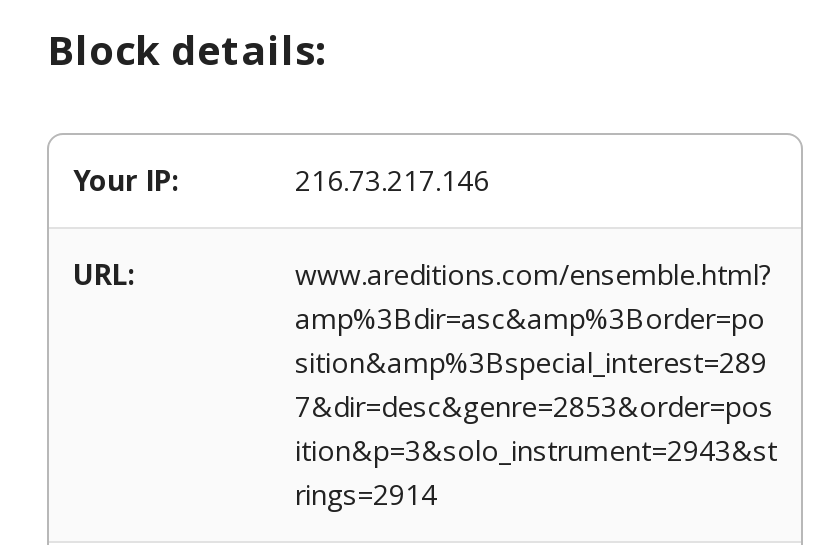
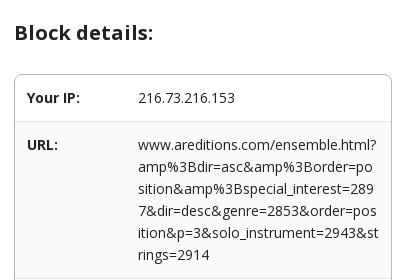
- 216.73.217.146
+ 216.73.216.153
